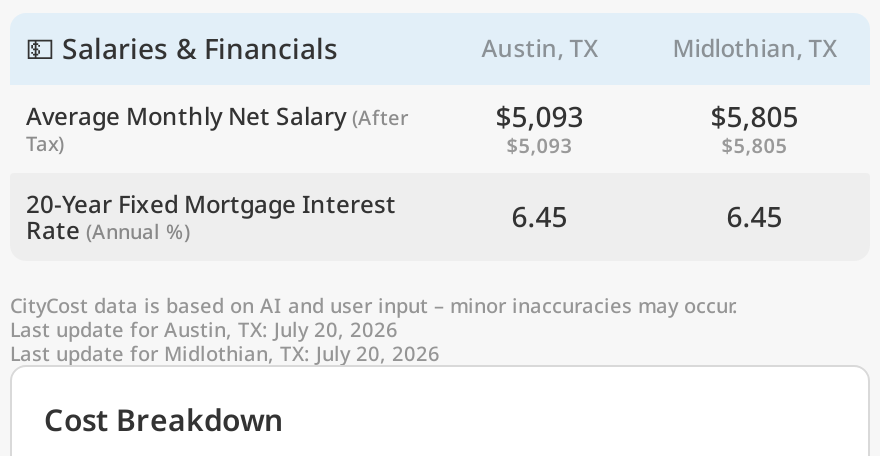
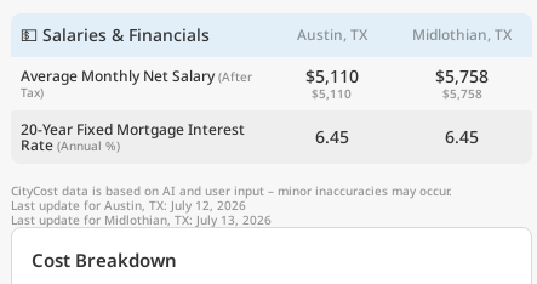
- $5,093
+ $5,110

- $5,805
+ $5,758

- $5,093
+ $5,110

- $5,805
+ $5,758

- Last update for Austin, TX: July 20, 2026
+ Last update for Austin, TX: July 12, 2026

- Last update for Midlothian, TX: July 20, 2026
+ Last update for Midlothian, TX: July 13, 2026
